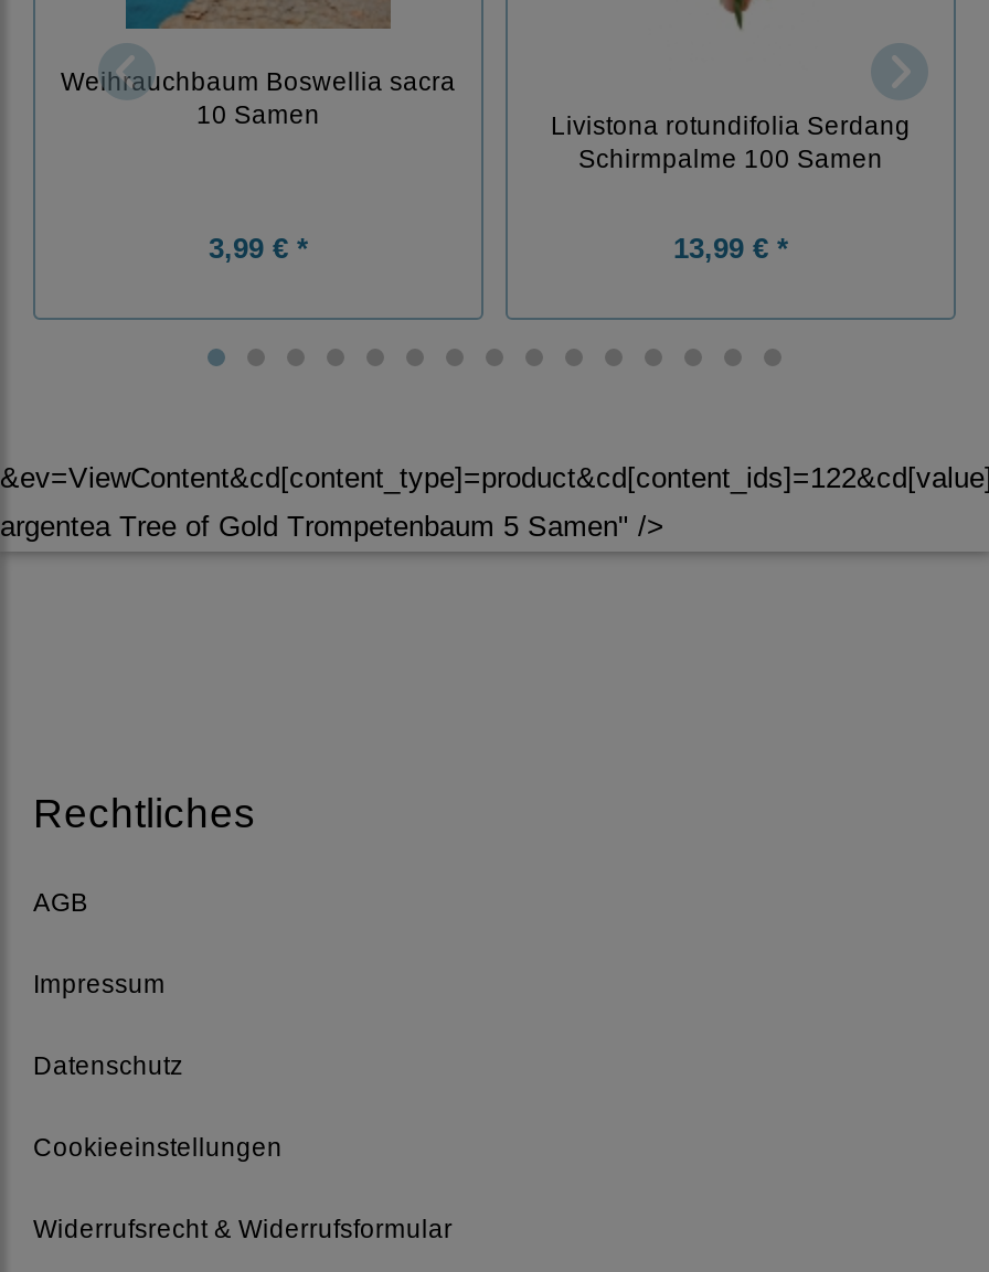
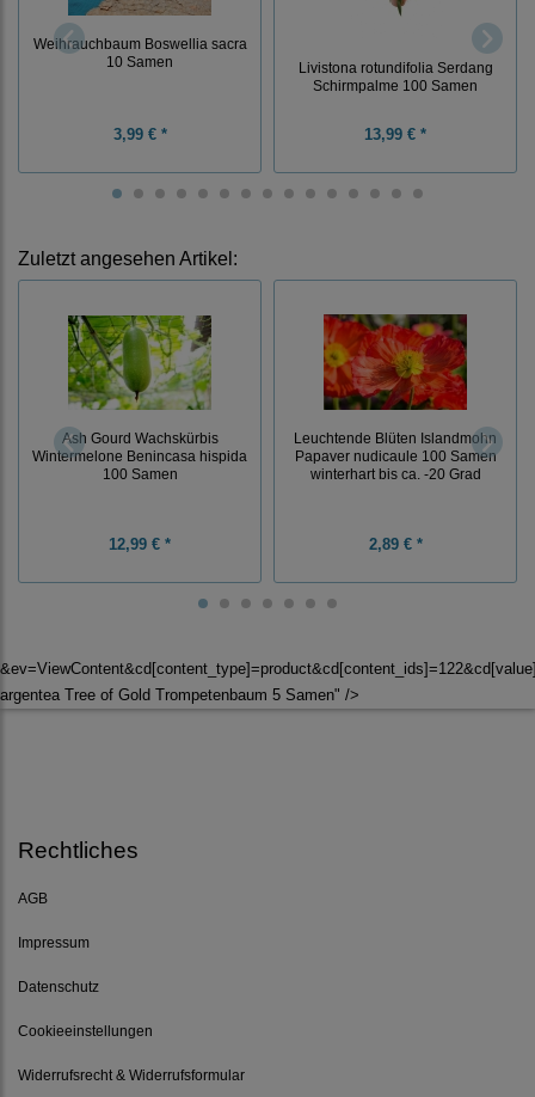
+ Zuletzt angesehen Artikel:

+ [image]
+ Ash Gourd Wachskürbis
+ Wintermelone Benincasa hispida
+ 100 Samen

+ 12,99 € *

+ [image]
+ Leuchtende Blüten Islandmohn
+ Papaver nudicaule 100 Samen
+ winterhart bis ca. -20 Grad

+ 2,89 € *
